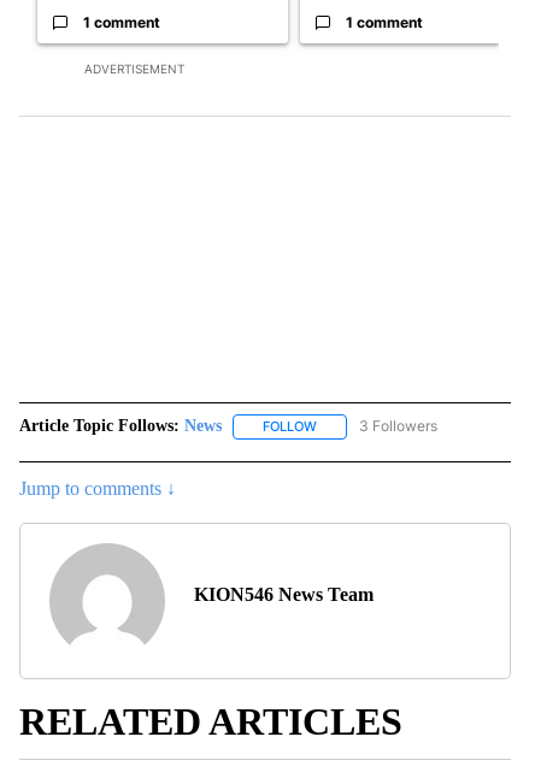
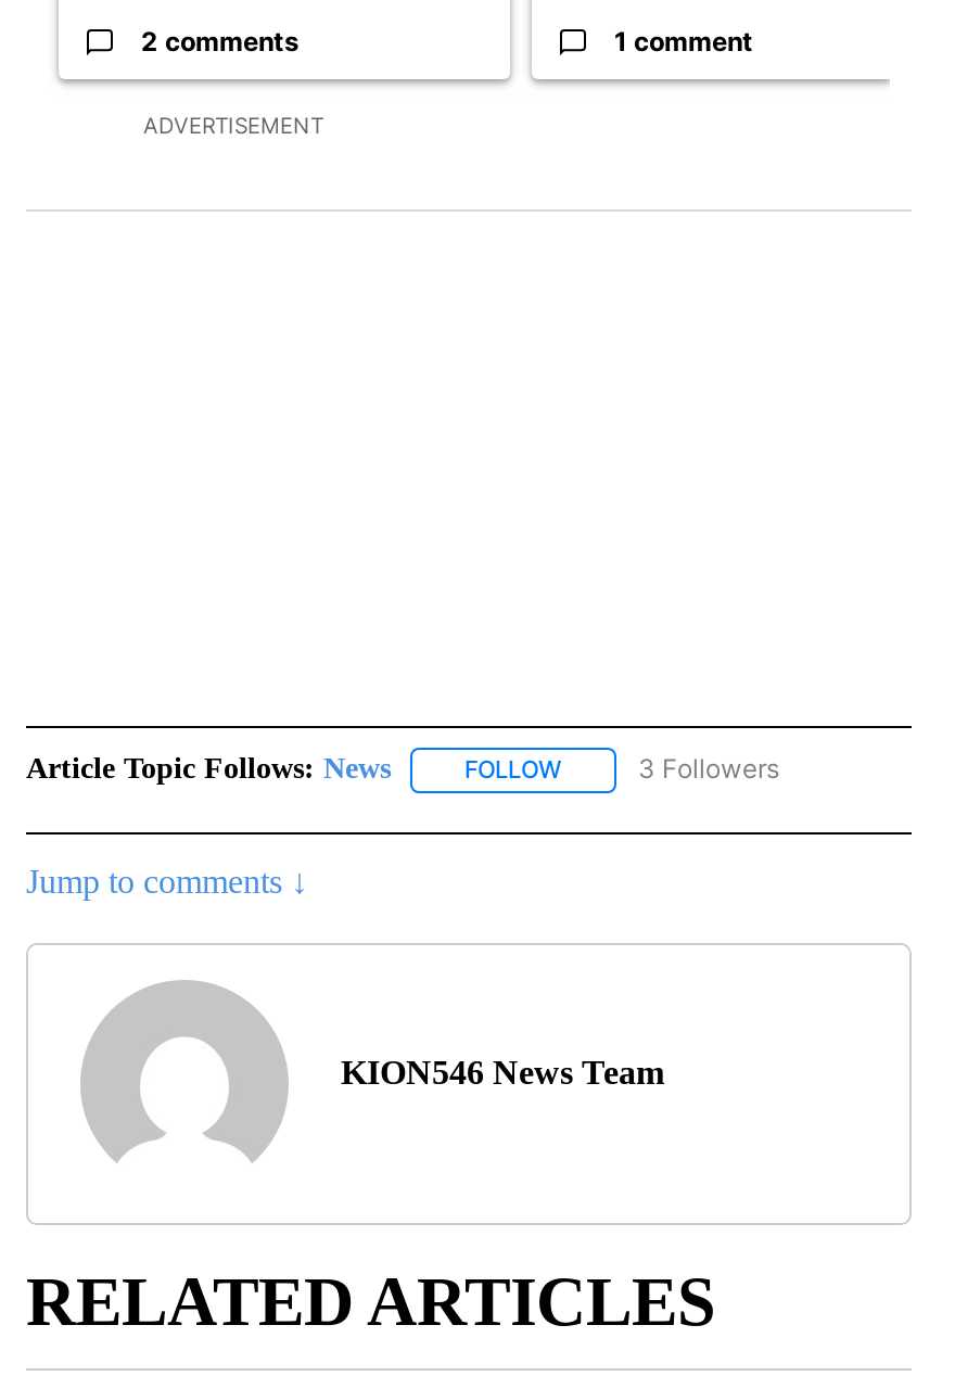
- 1 comment
+ 2 comments
